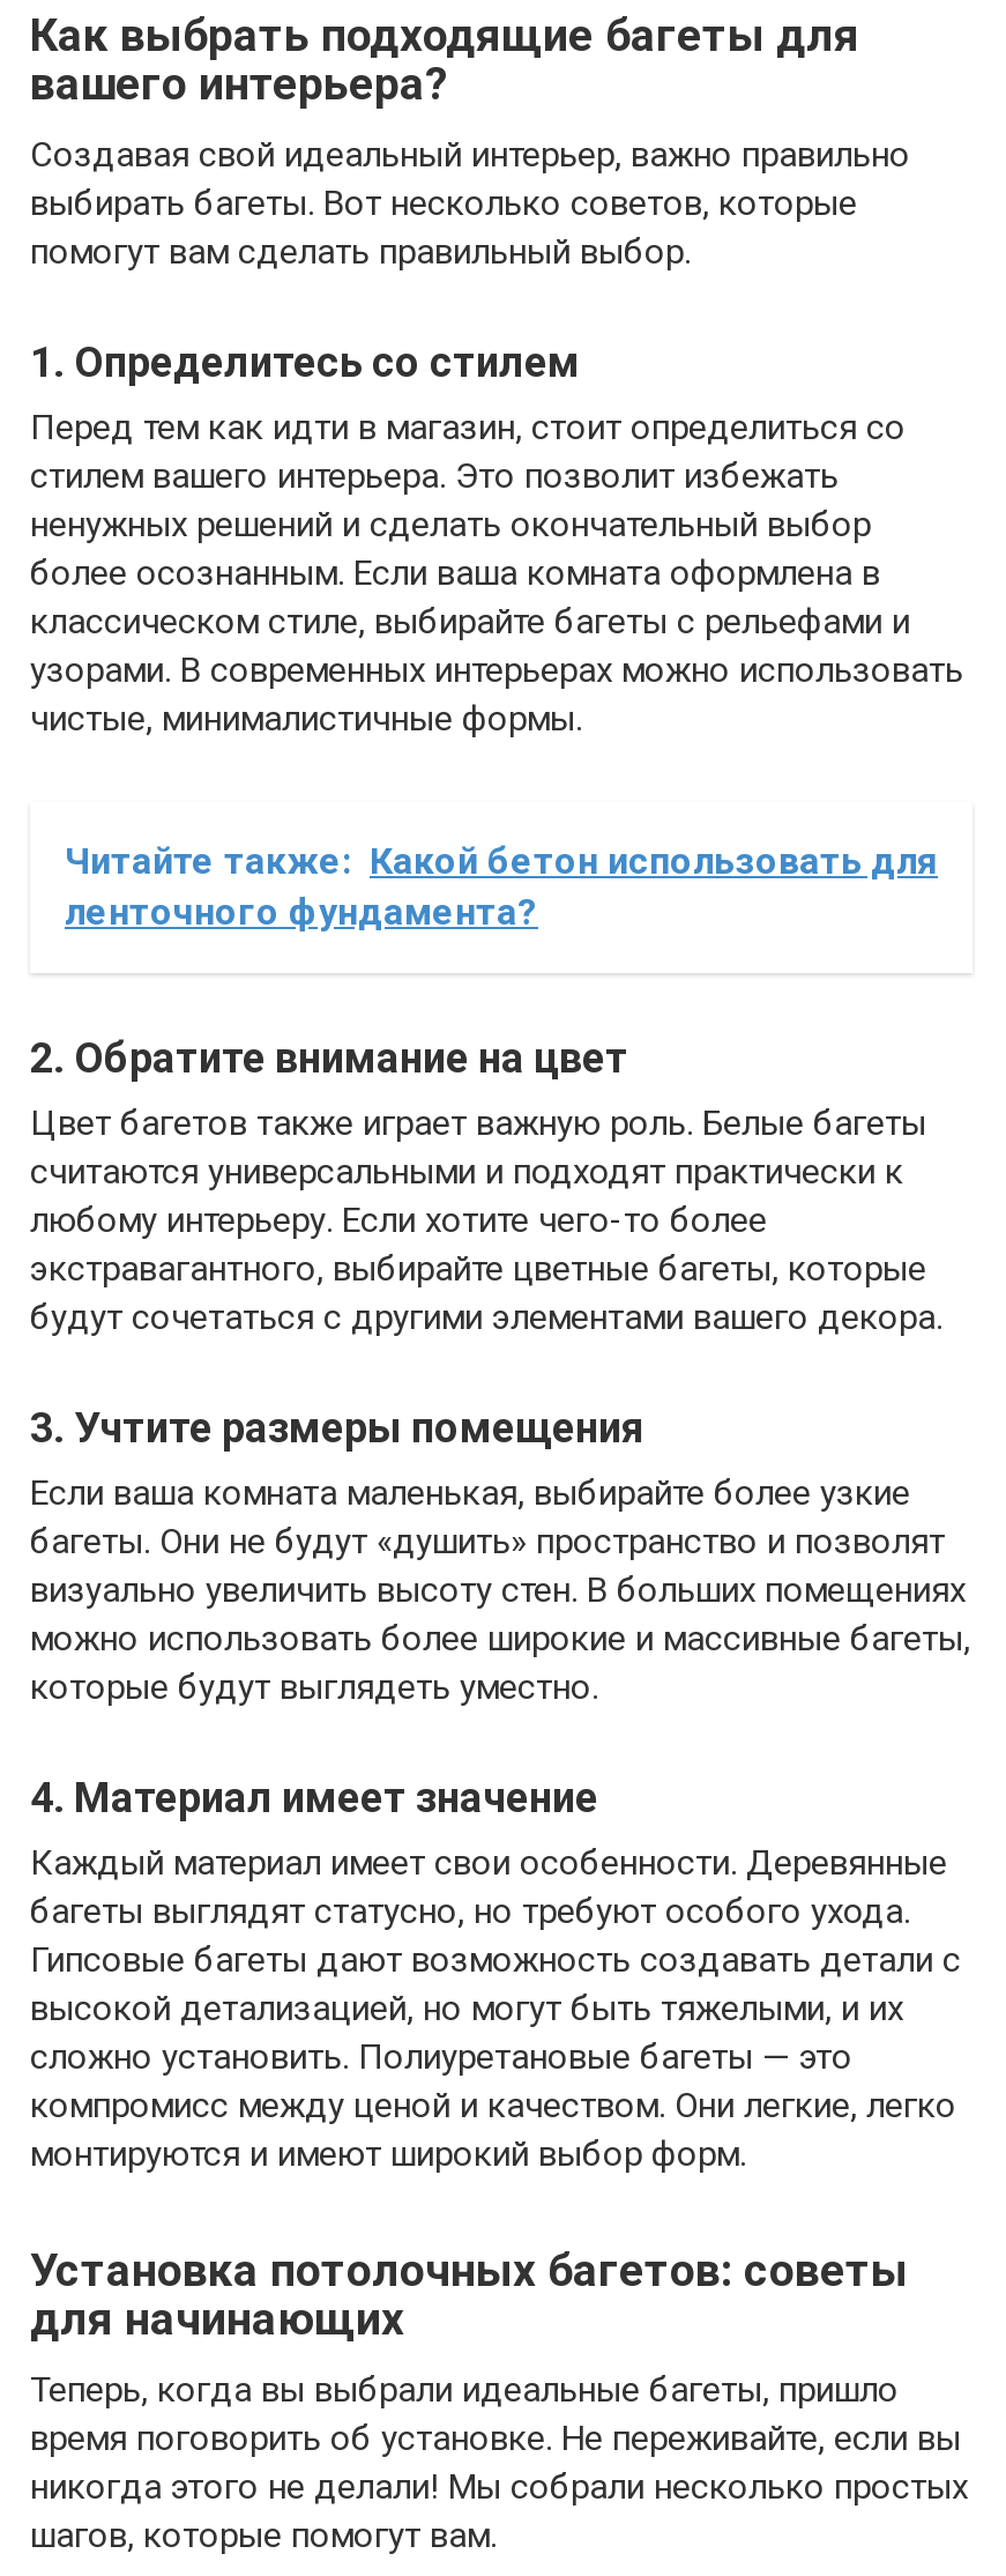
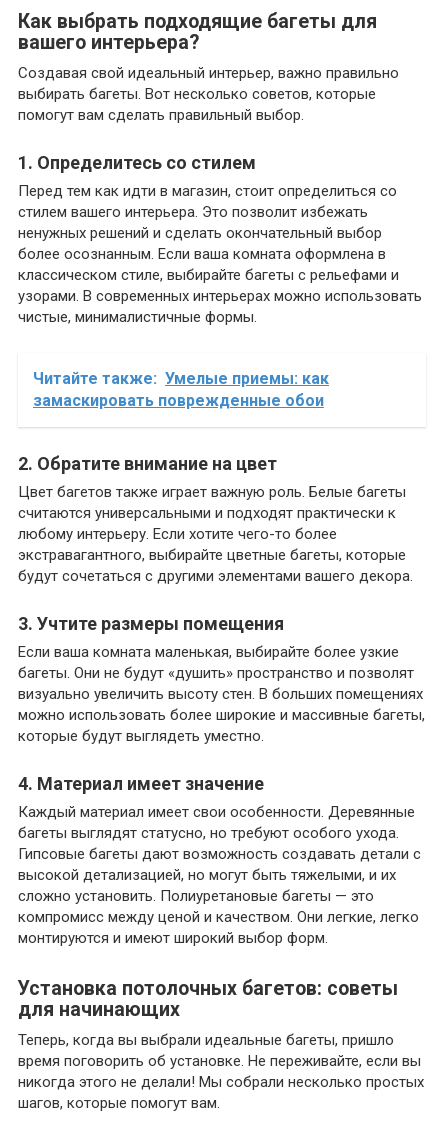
- Читайте также: Какой бетон использовать для
- ленточного фундамента?
+ Читайте также: Умелые приемы: как
+ замаскировать поврежденные обои
